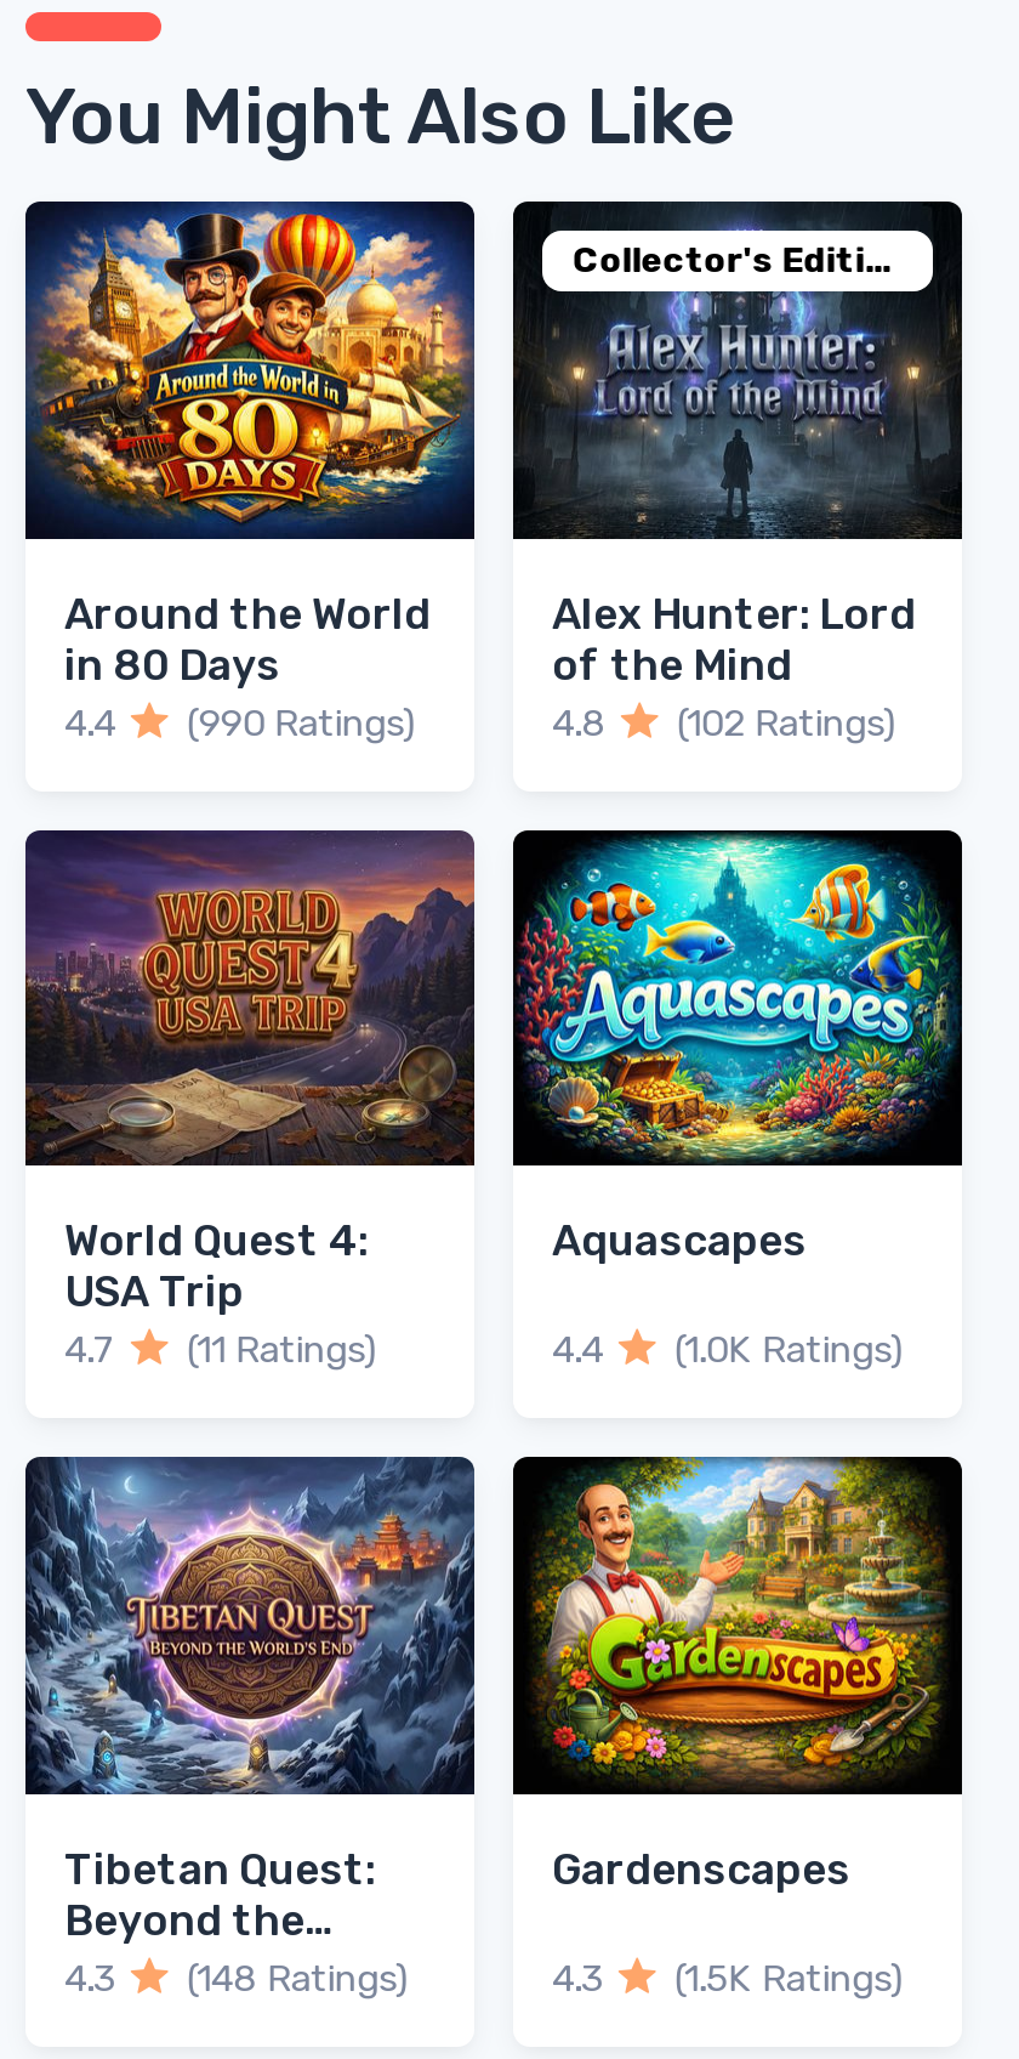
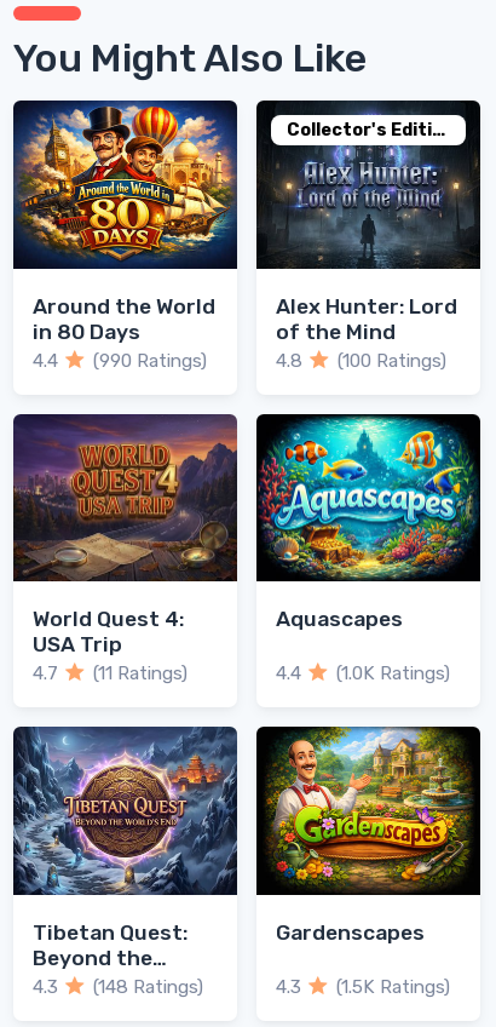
- 4.8 (102 Ratings)
+ 4.8 (100 Ratings)
